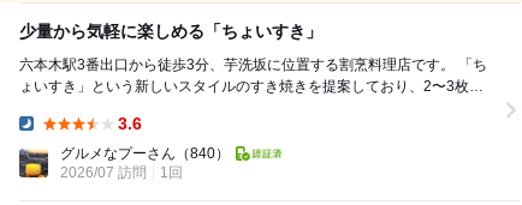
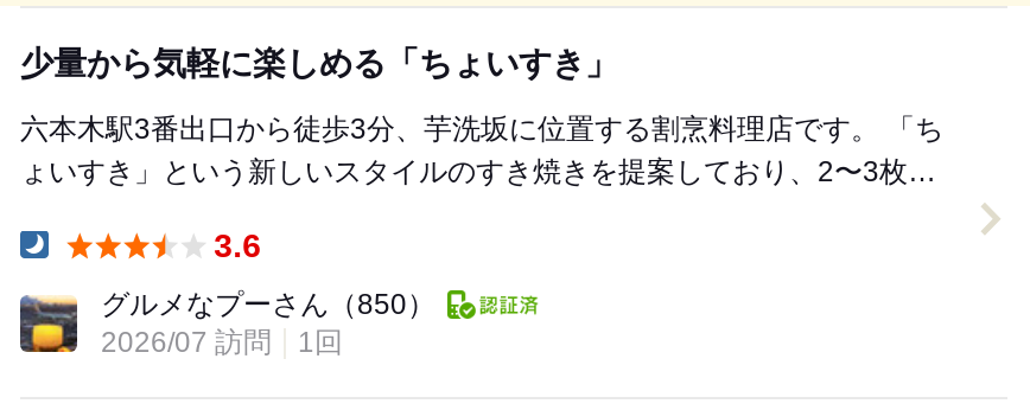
- グルメなプーさん（840）
+ グルメなプーさん（850）
